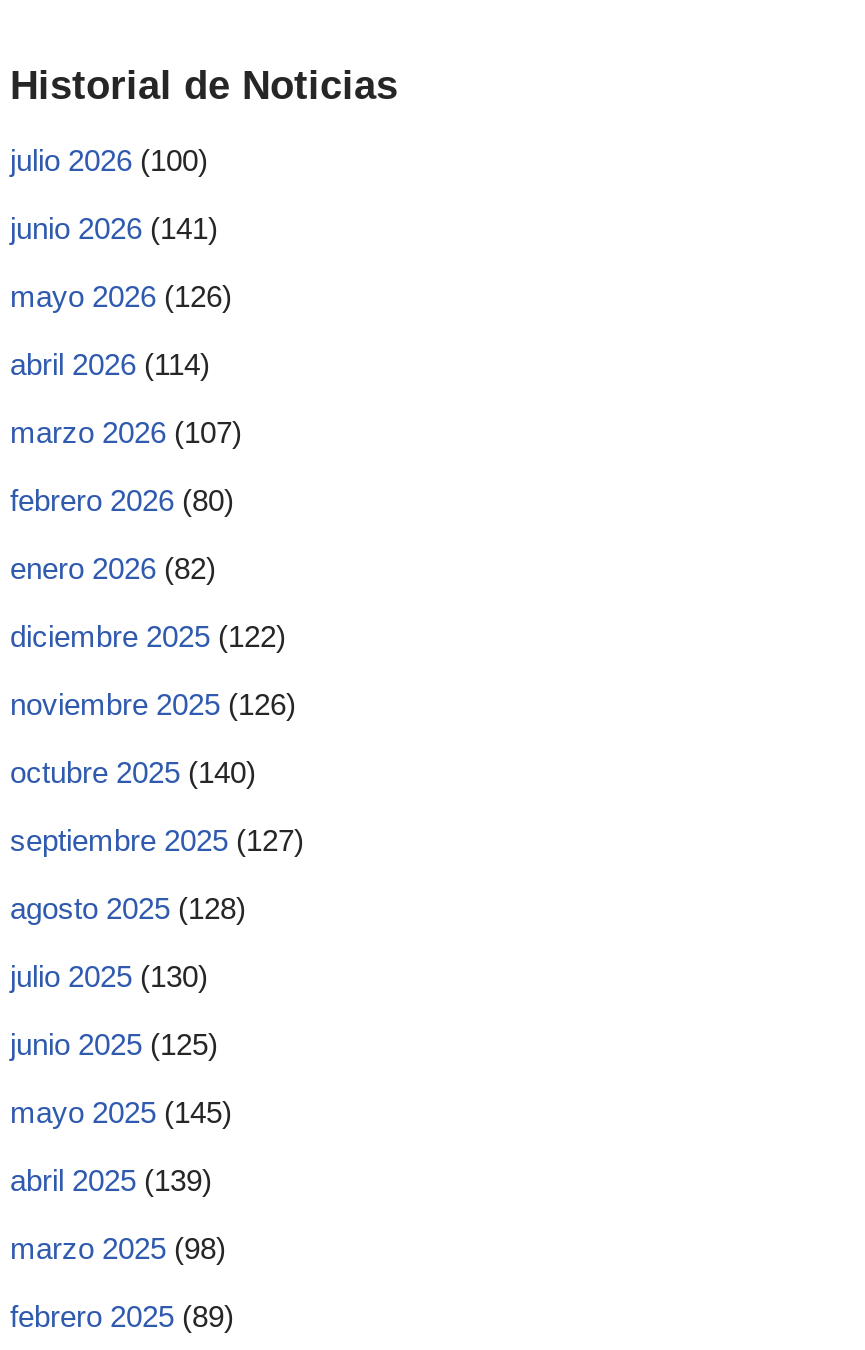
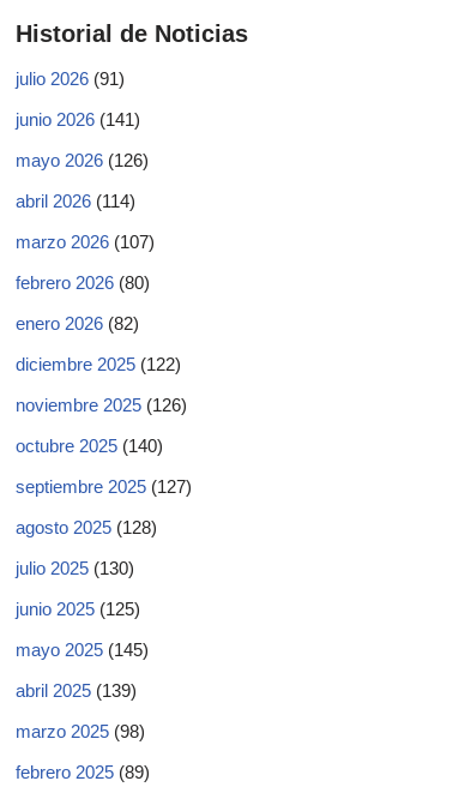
- julio 2026 (100)
+ julio 2026 (91)
